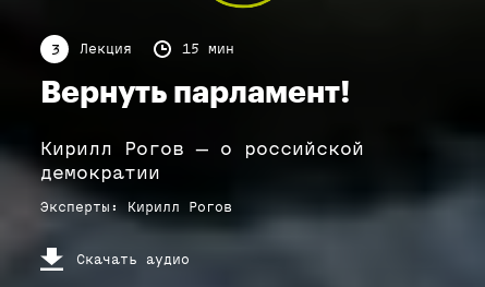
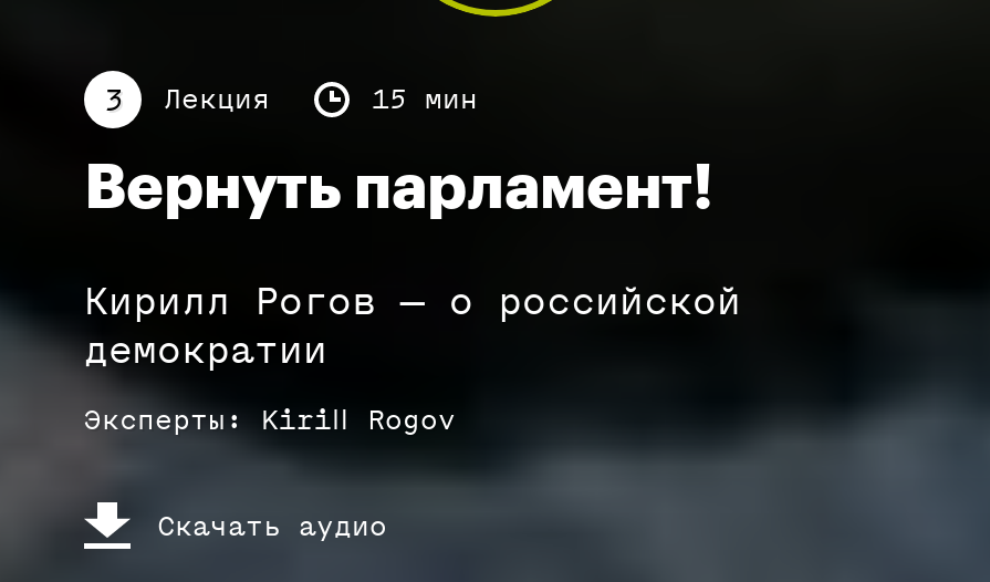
- Эксперты: Кирилл
- Рогов
+ Эксперты: Kirill
+ Rogov
